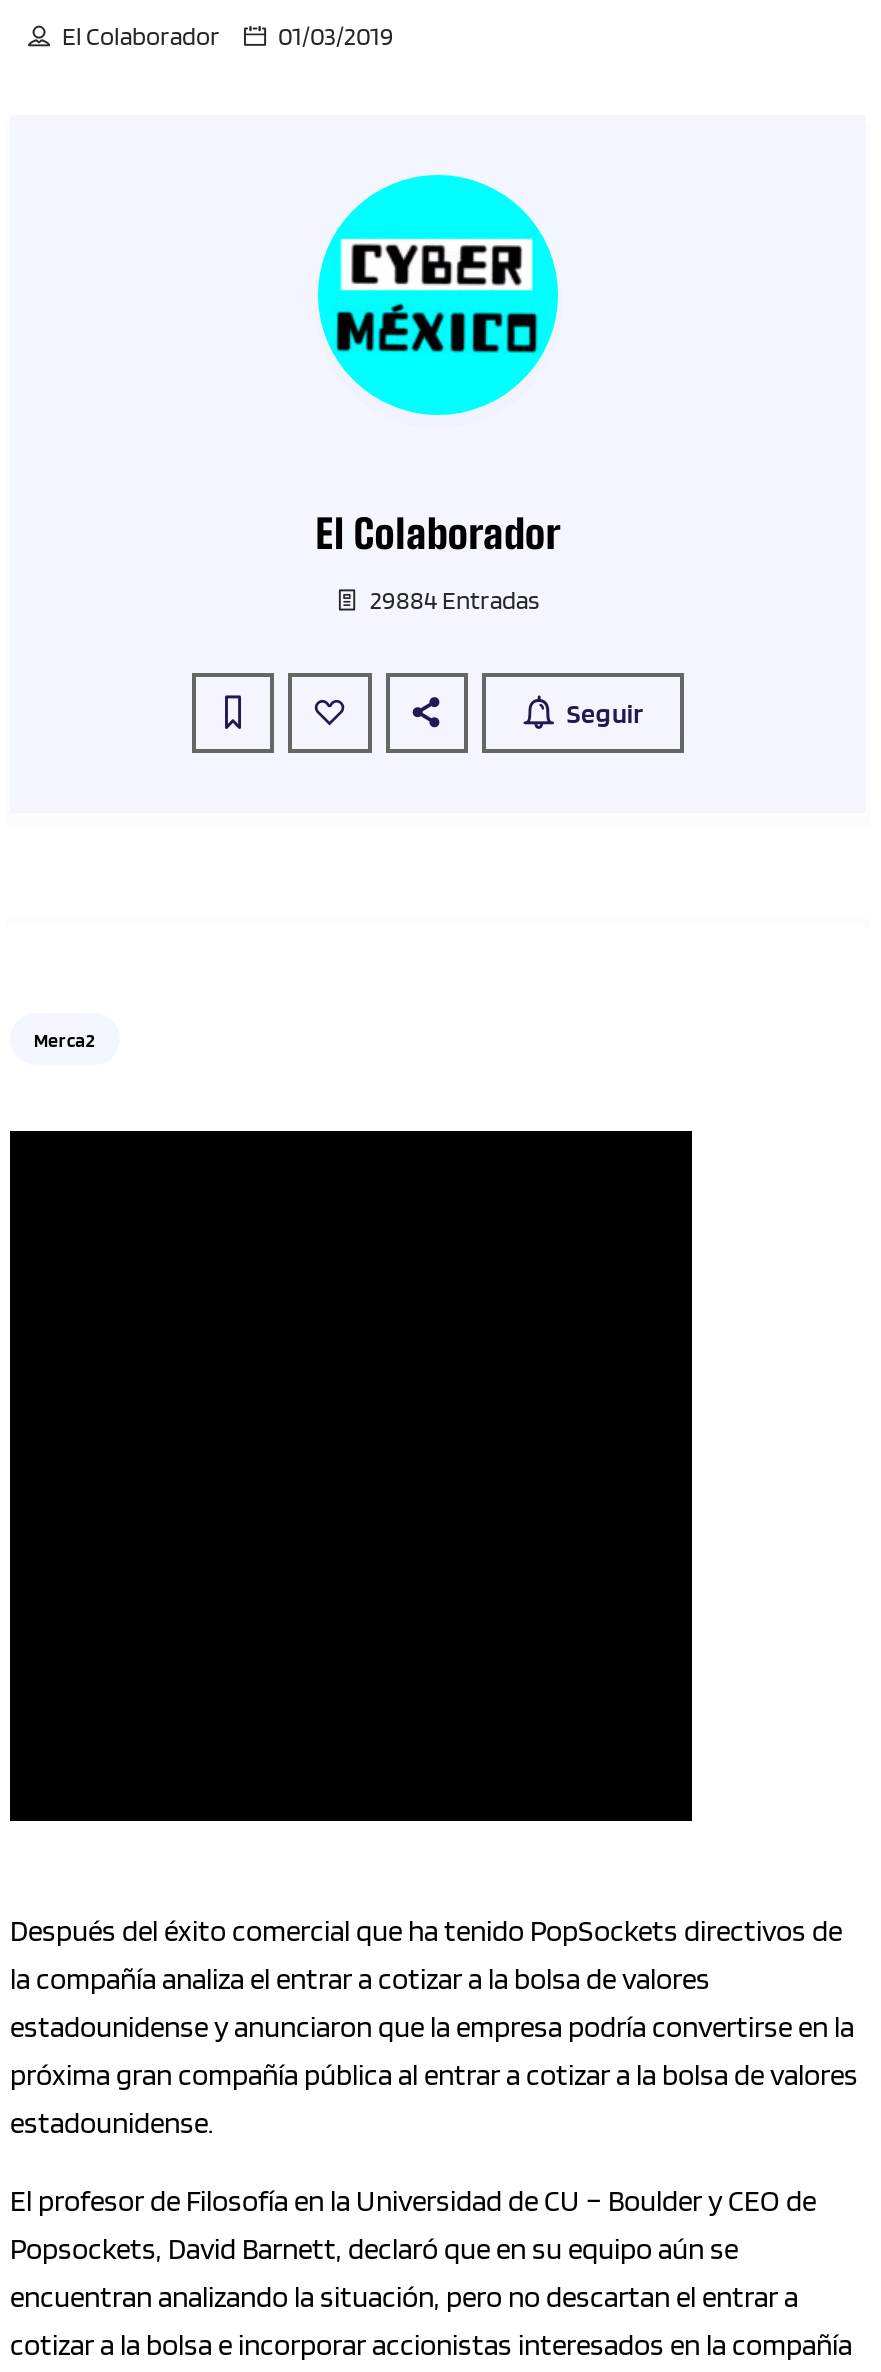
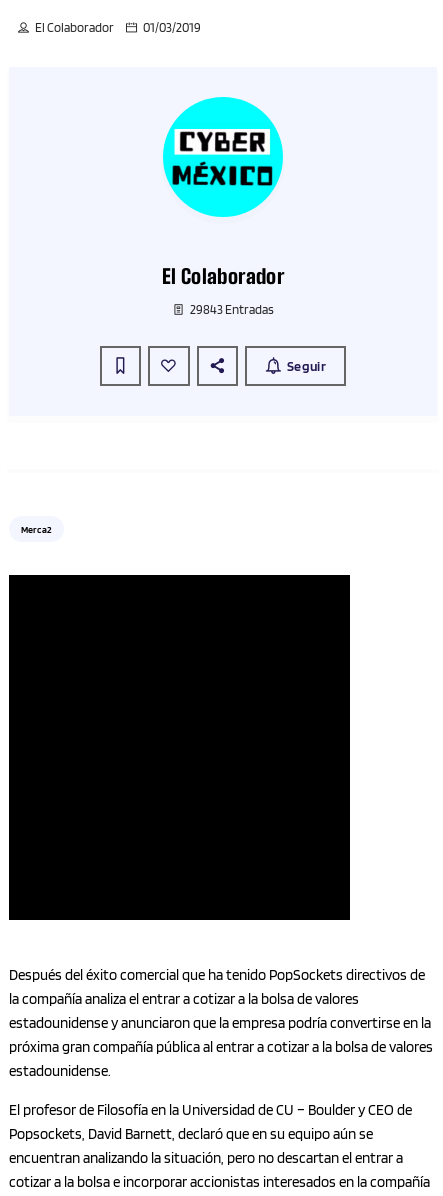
- 29884 Entradas
+ 29843 Entradas
